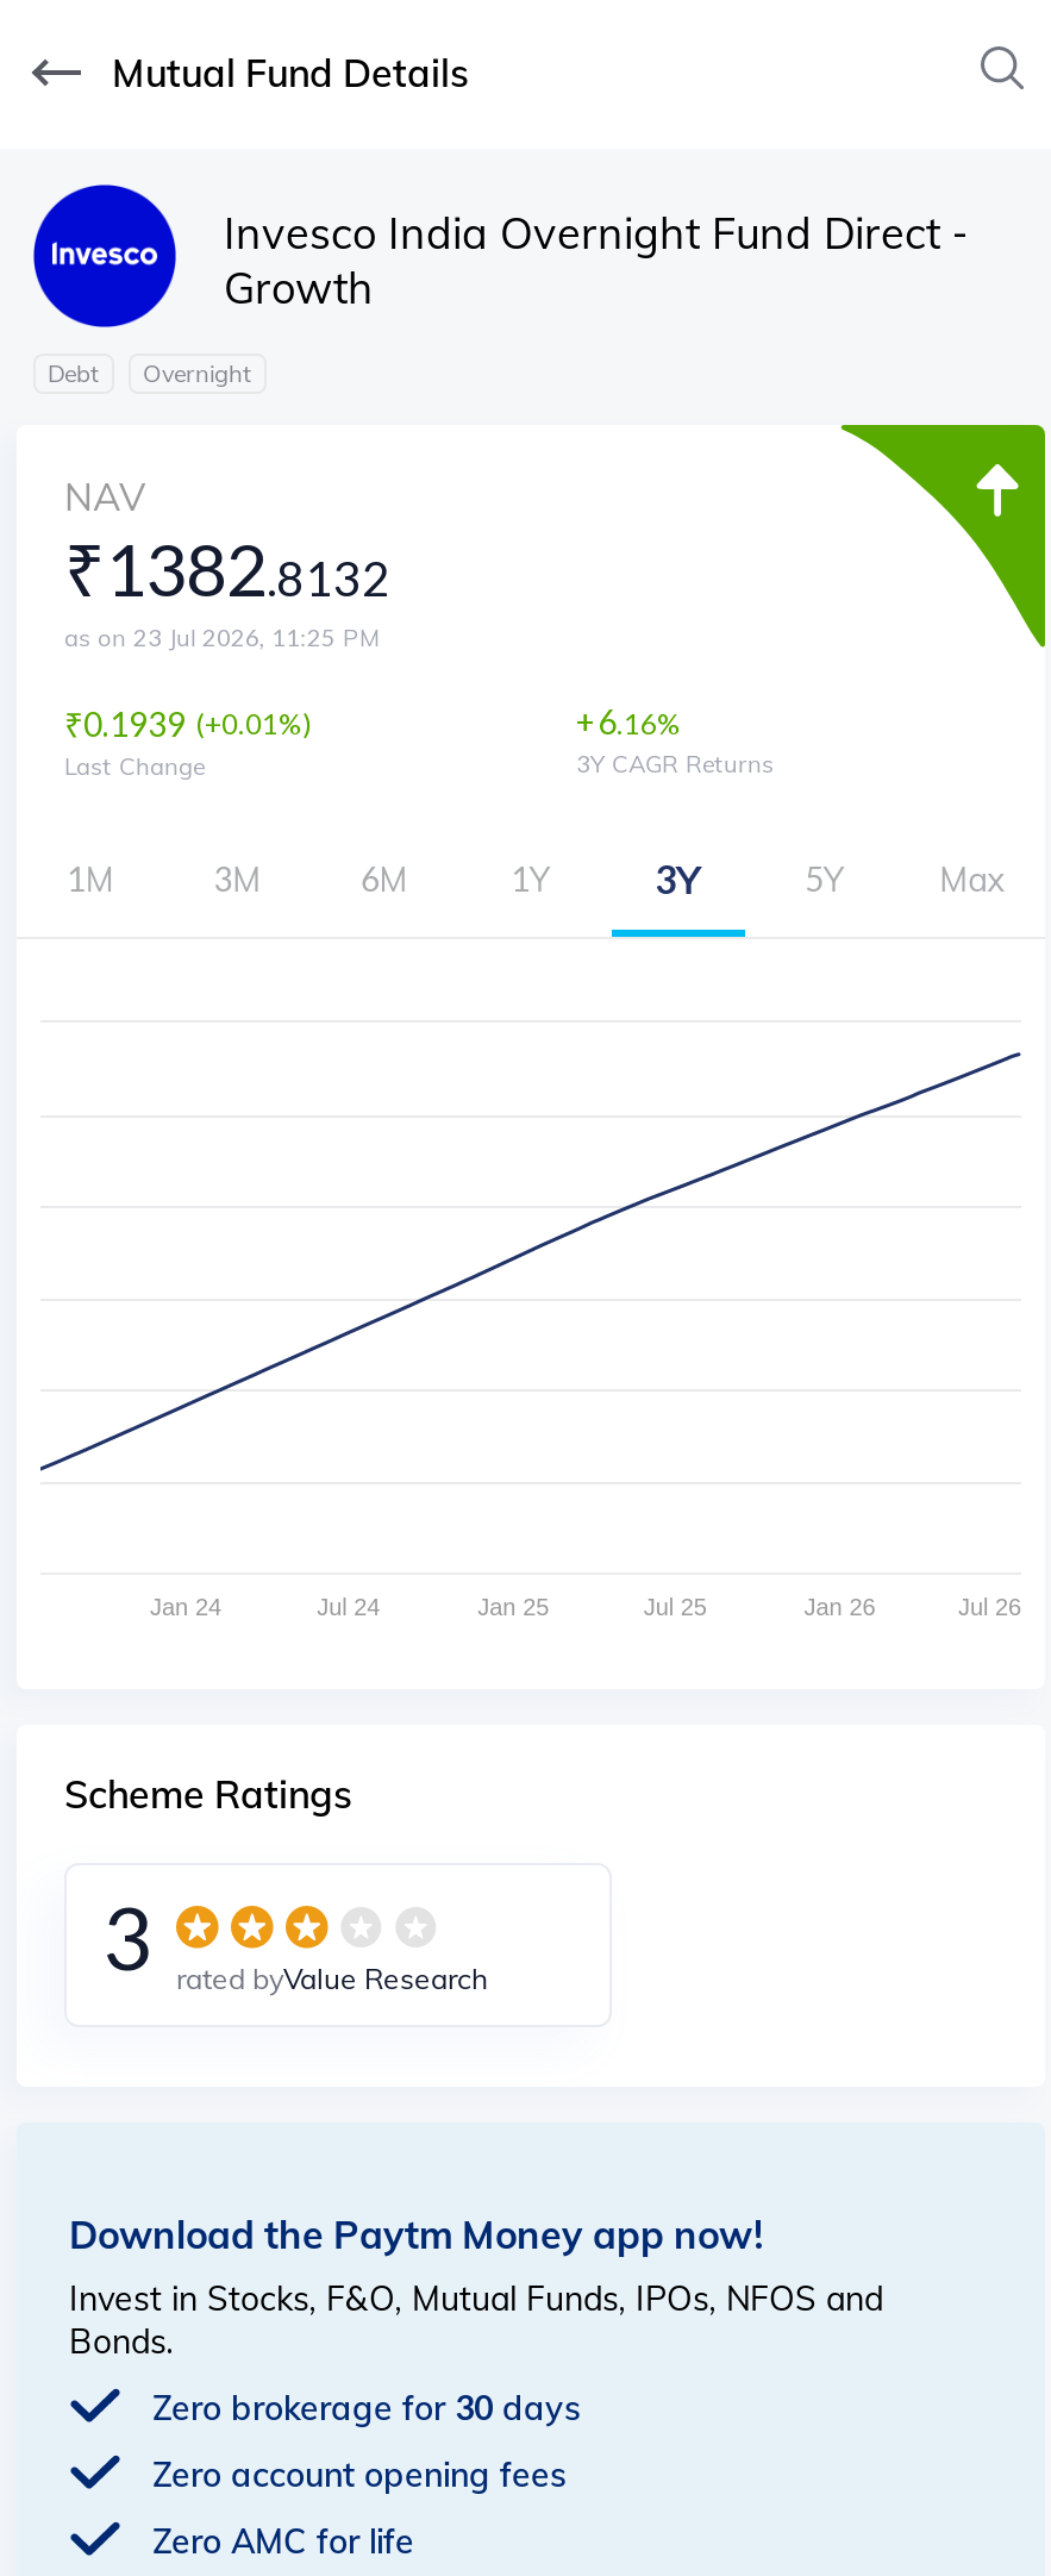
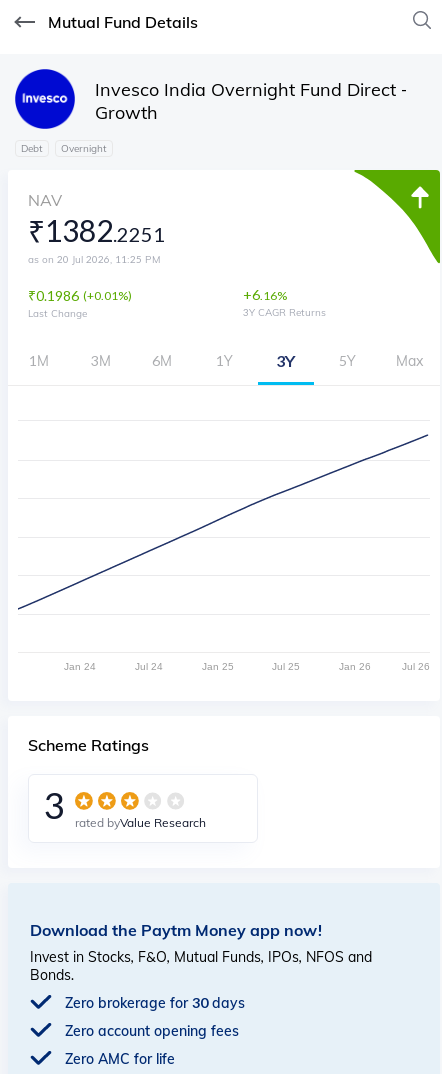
- ₹1382.8132
+ ₹1382.2251

- as on 23 Jul 2026, 11:25 PM
+ as on 20 Jul 2026, 11:25 PM

- ₹0.1939 ( 0.01%)
+ ₹0.1986 ( 0.01%)
